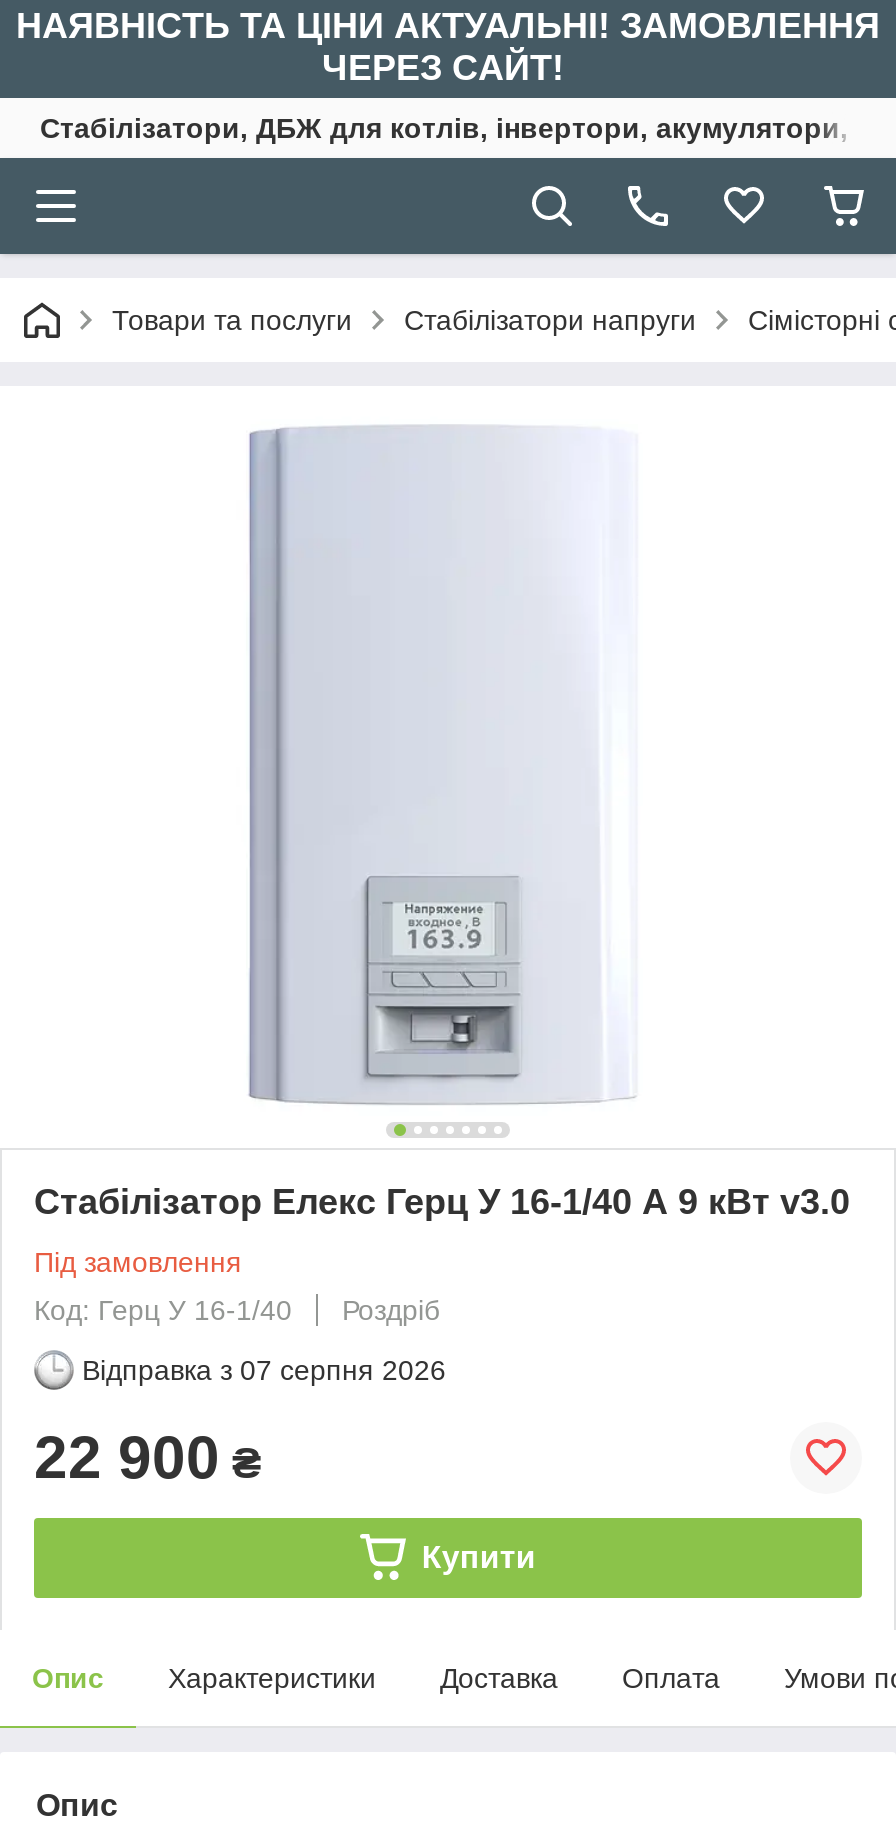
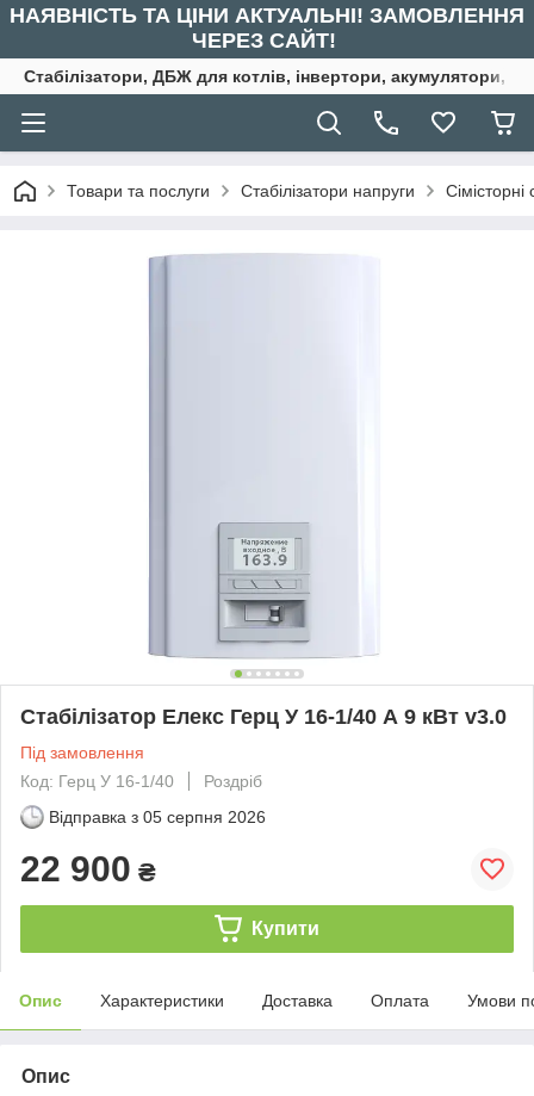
- Відправка з 07 серпня 2026
+ Відправка з 05 серпня 2026
